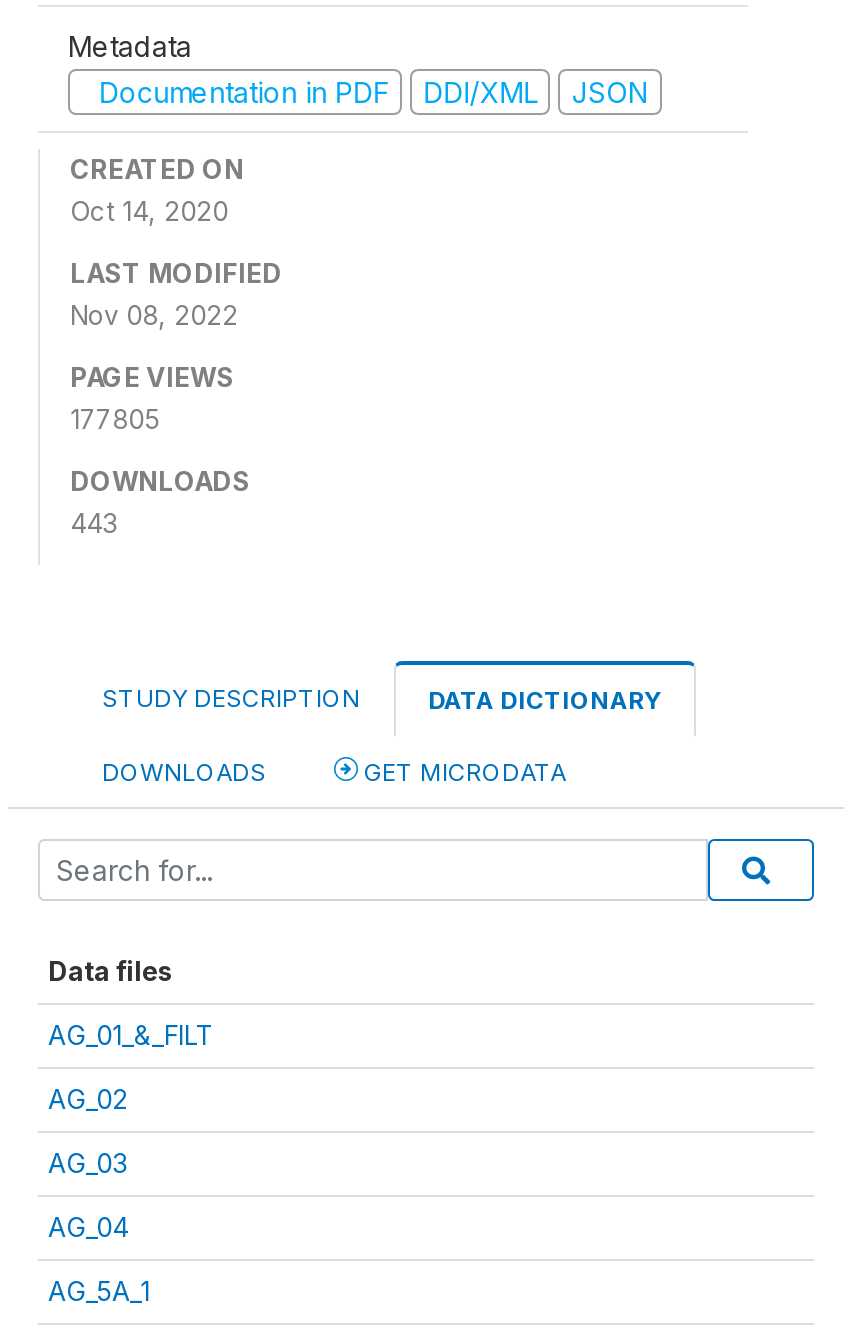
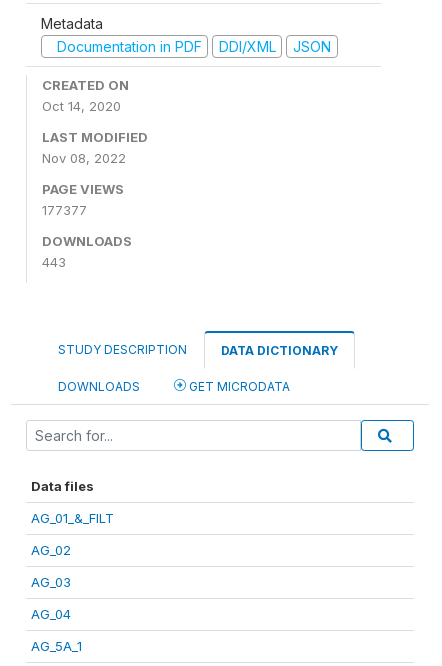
- 177805
+ 177377
